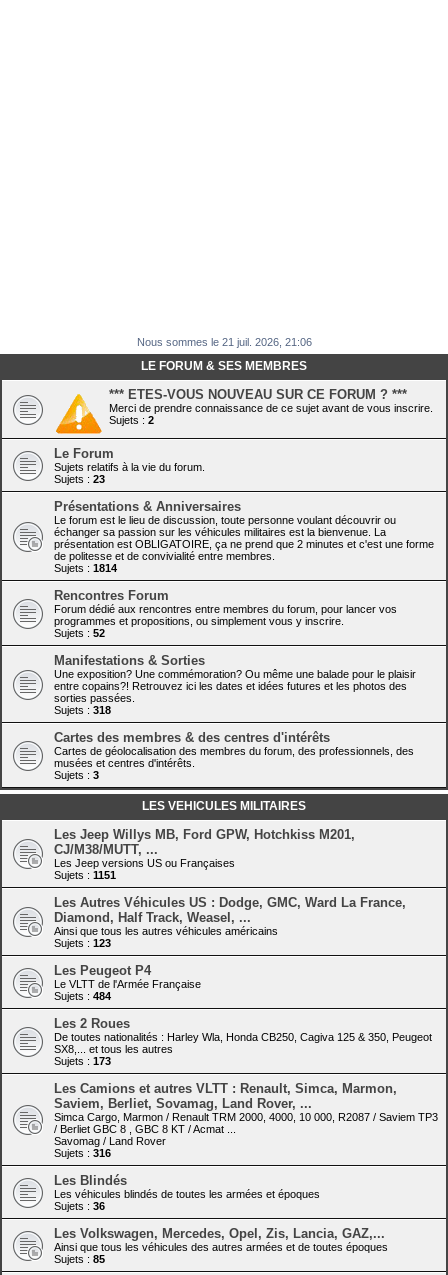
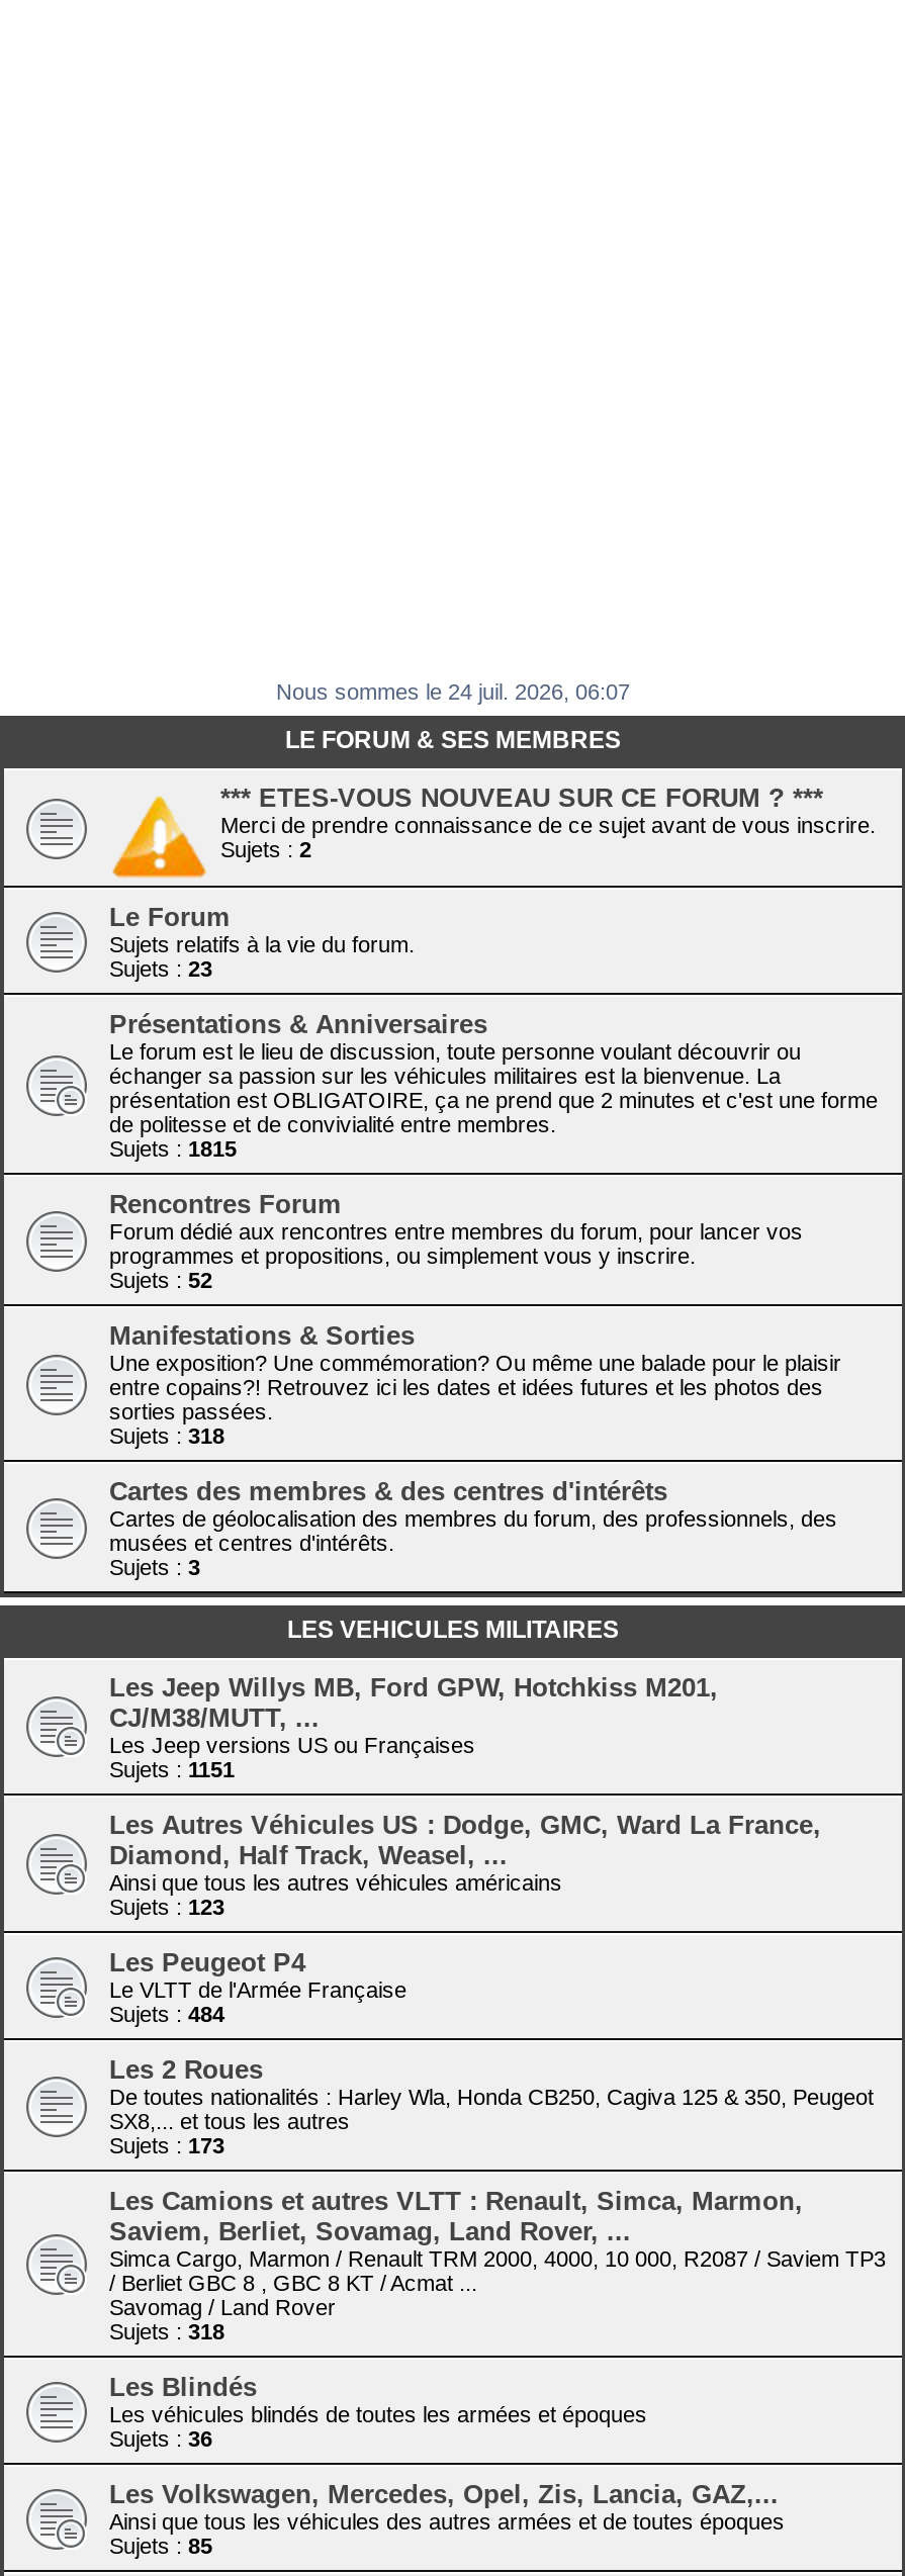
- Nous sommes le 21 juil. 2026, 21:06
+ Nous sommes le 24 juil. 2026, 06:07

- Sujets : 1814
+ Sujets : 1815

- Sujets : 316
+ Sujets : 318
